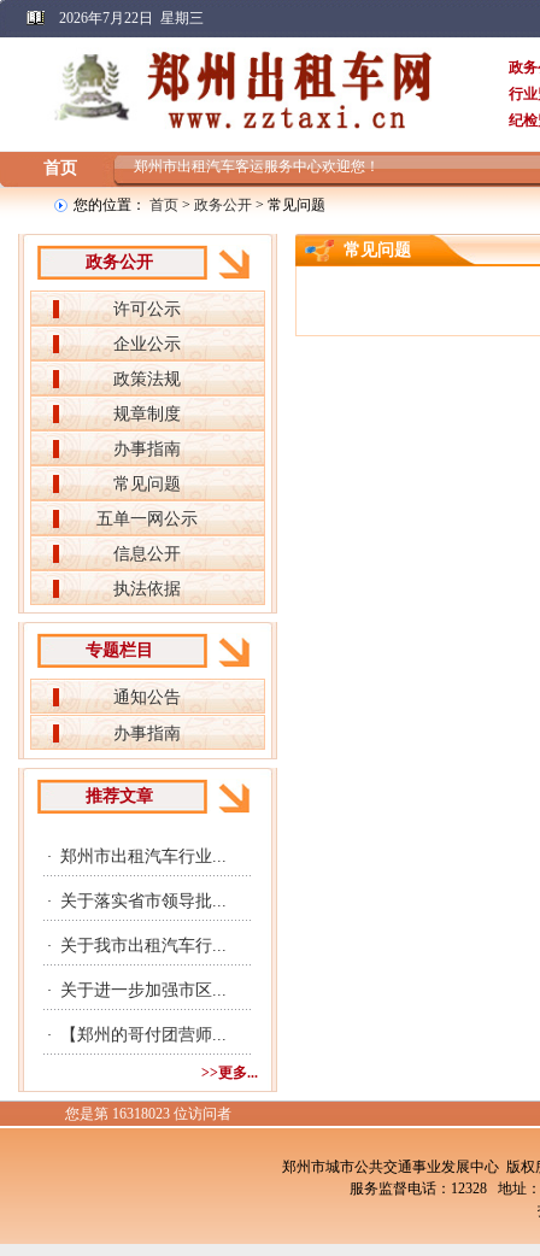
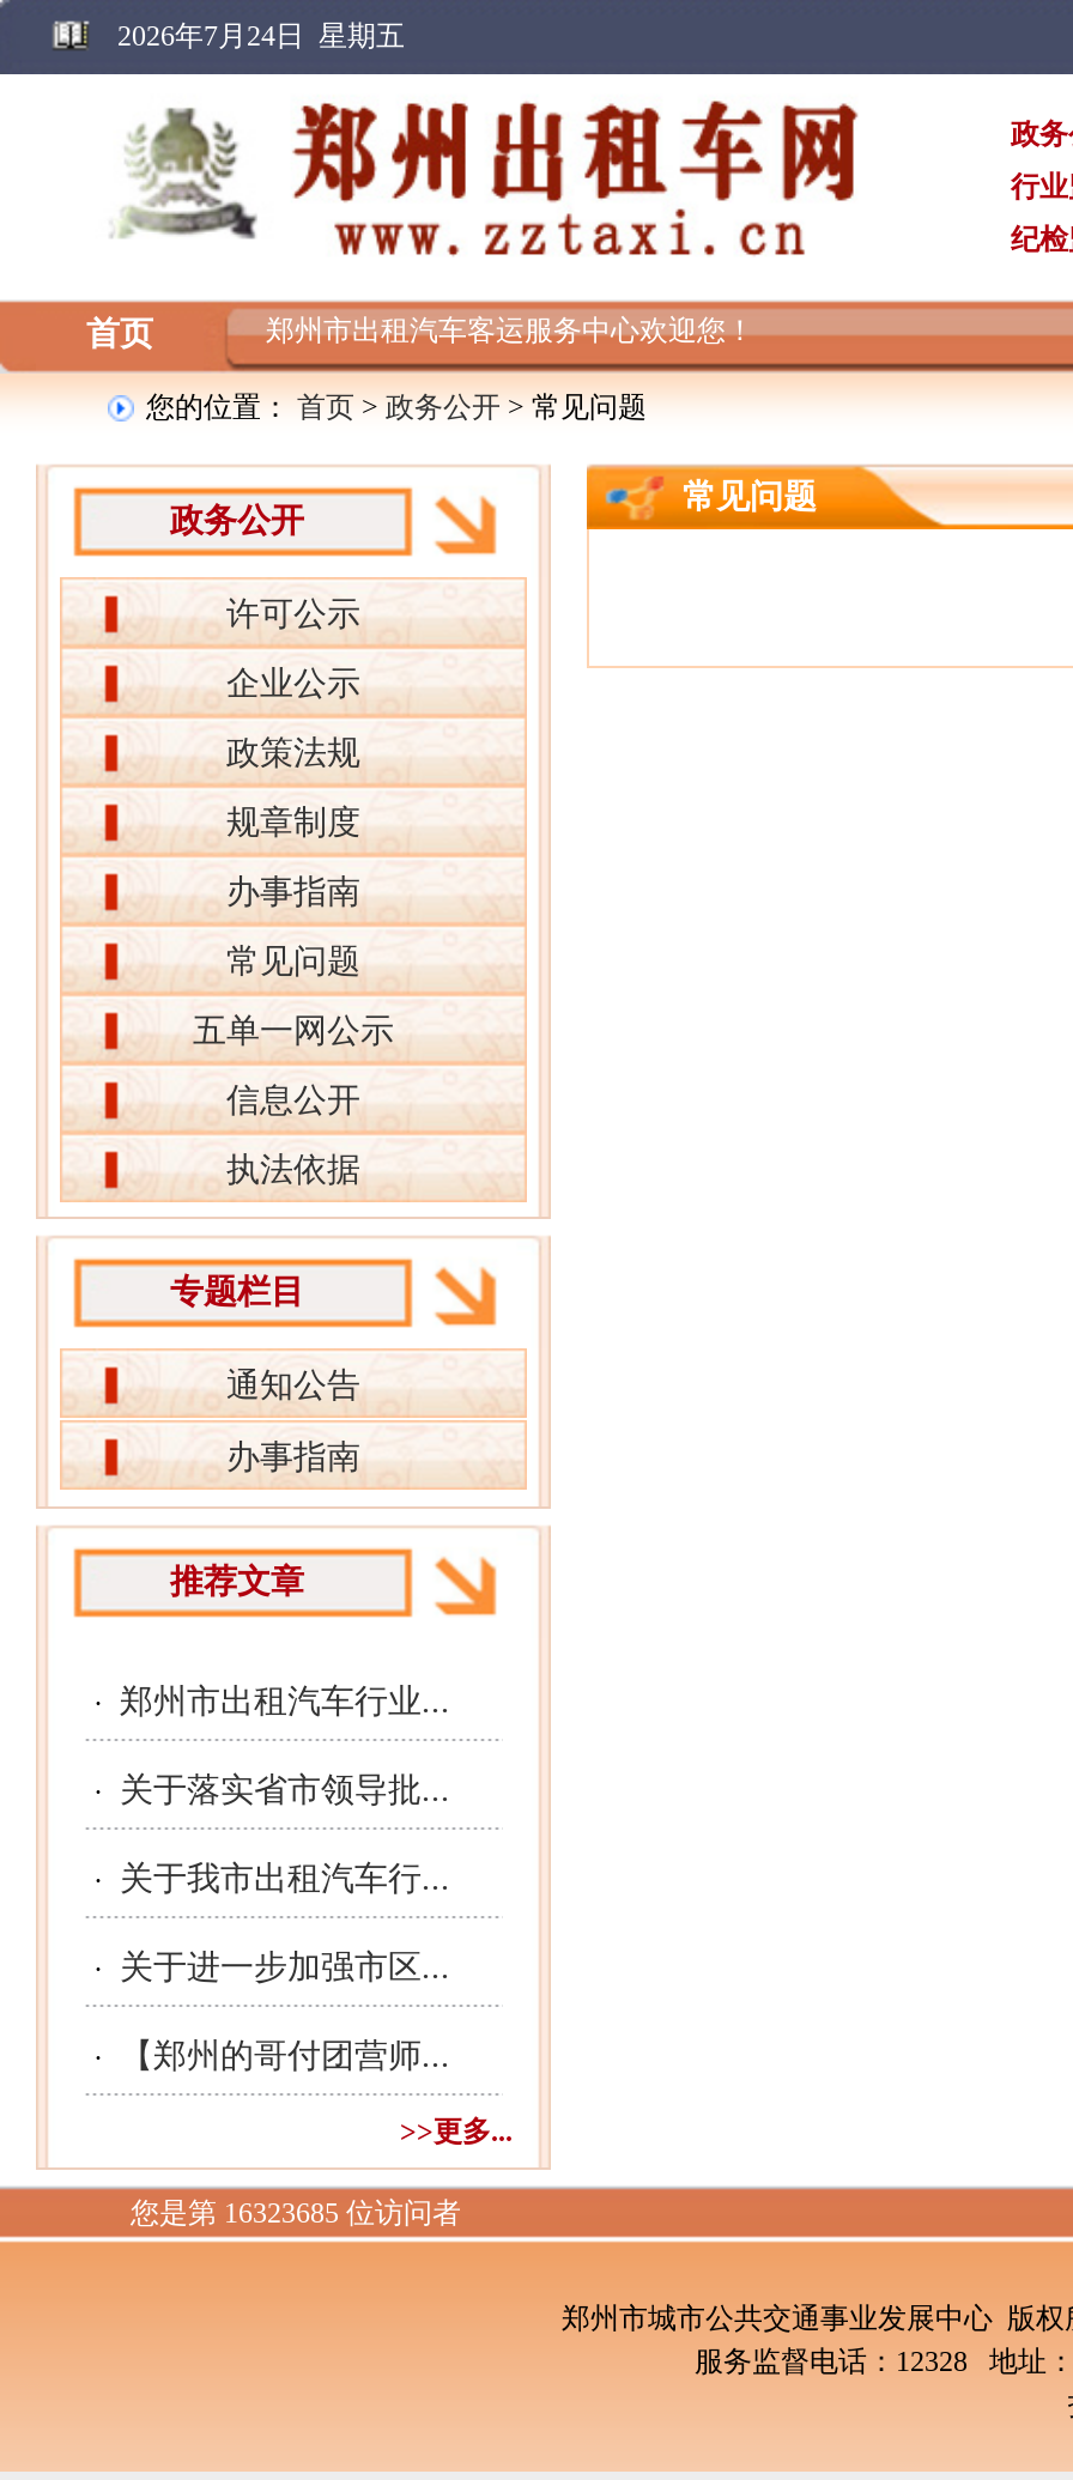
- 2026年7月22日 星期三
+ 2026年7月24日 星期五

- 您是第 16318023 位访问者
+ 您是第 16323685 位访问者
